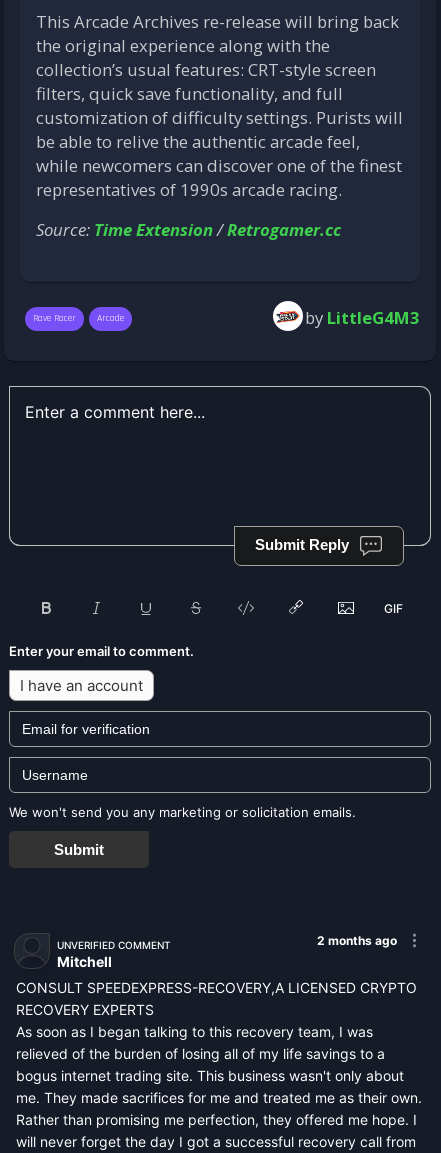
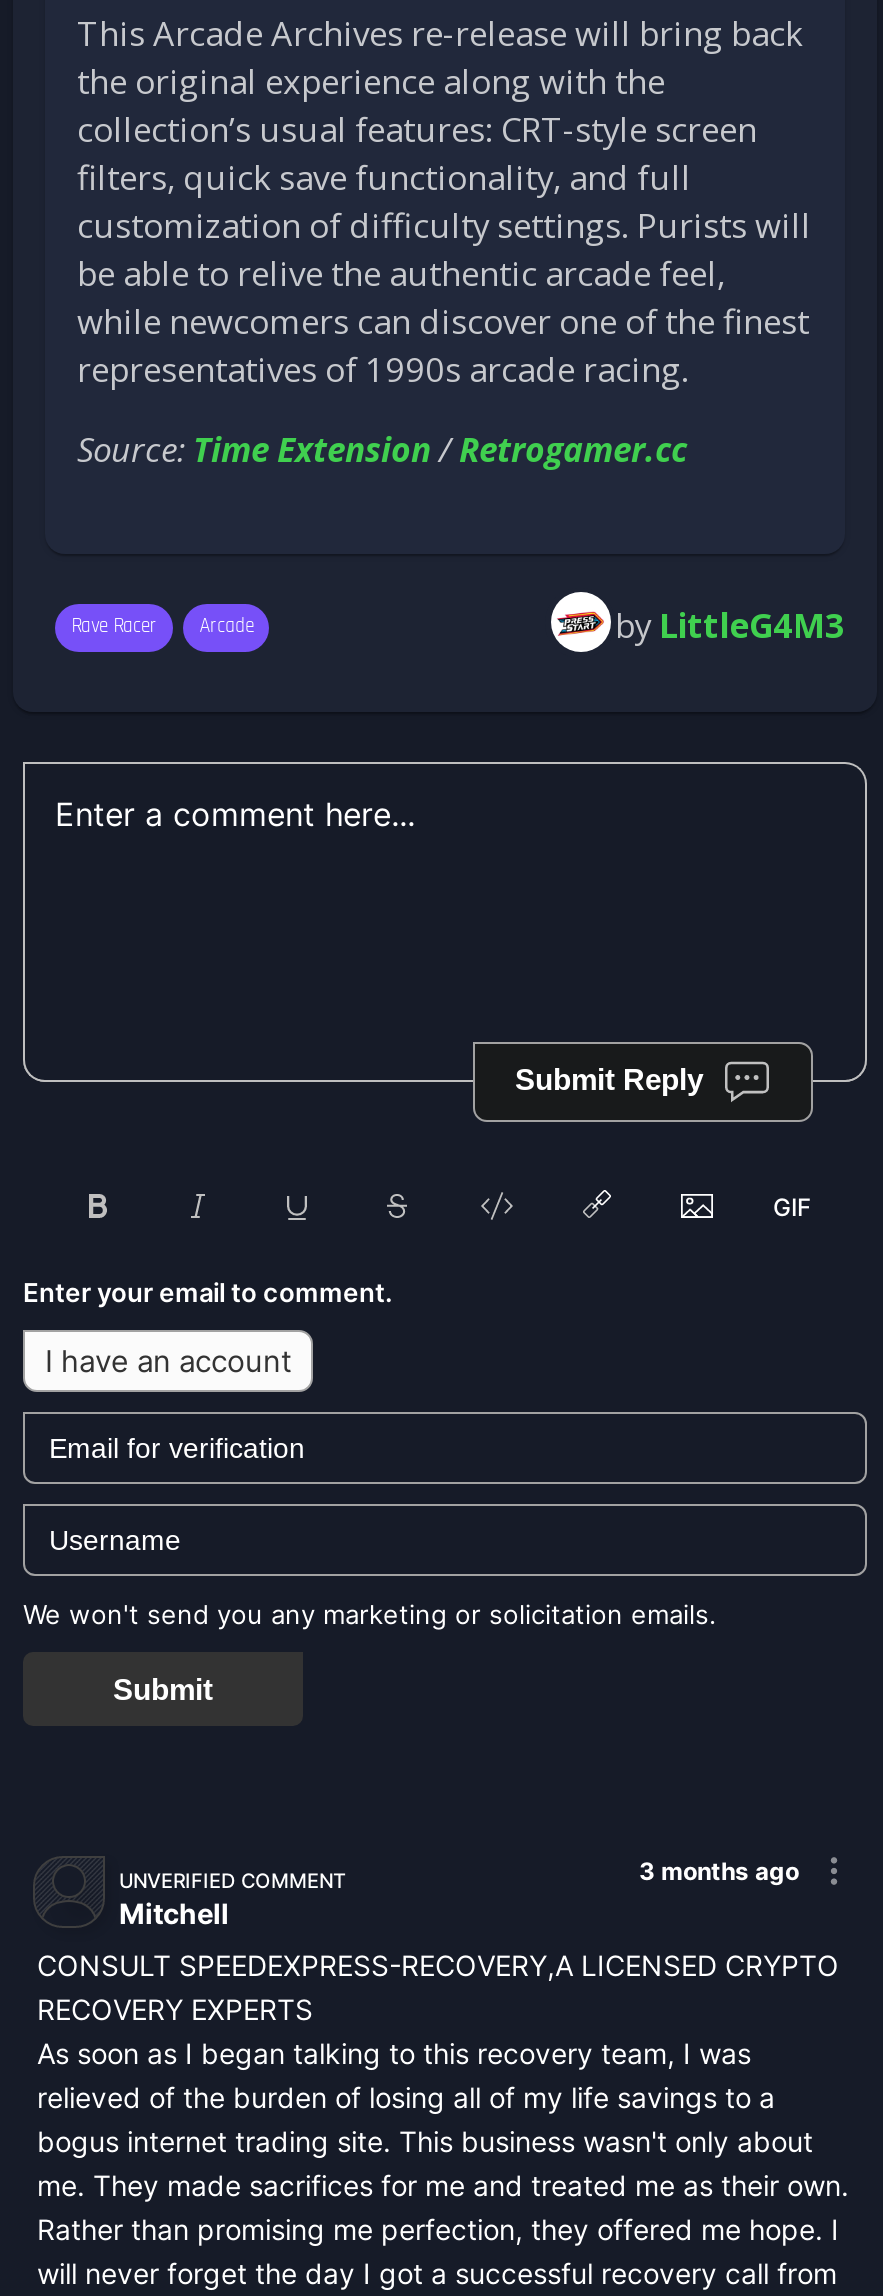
- 2 months ago
+ 3 months ago
